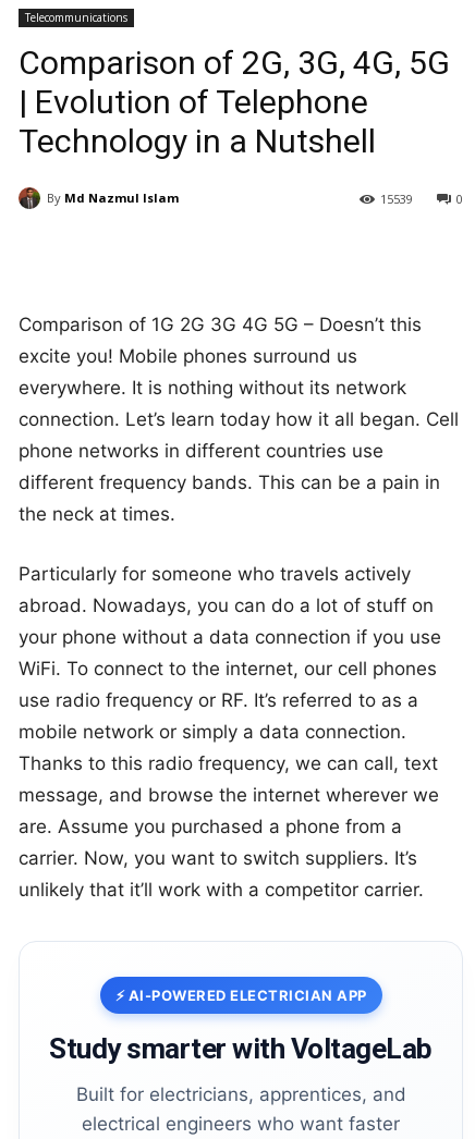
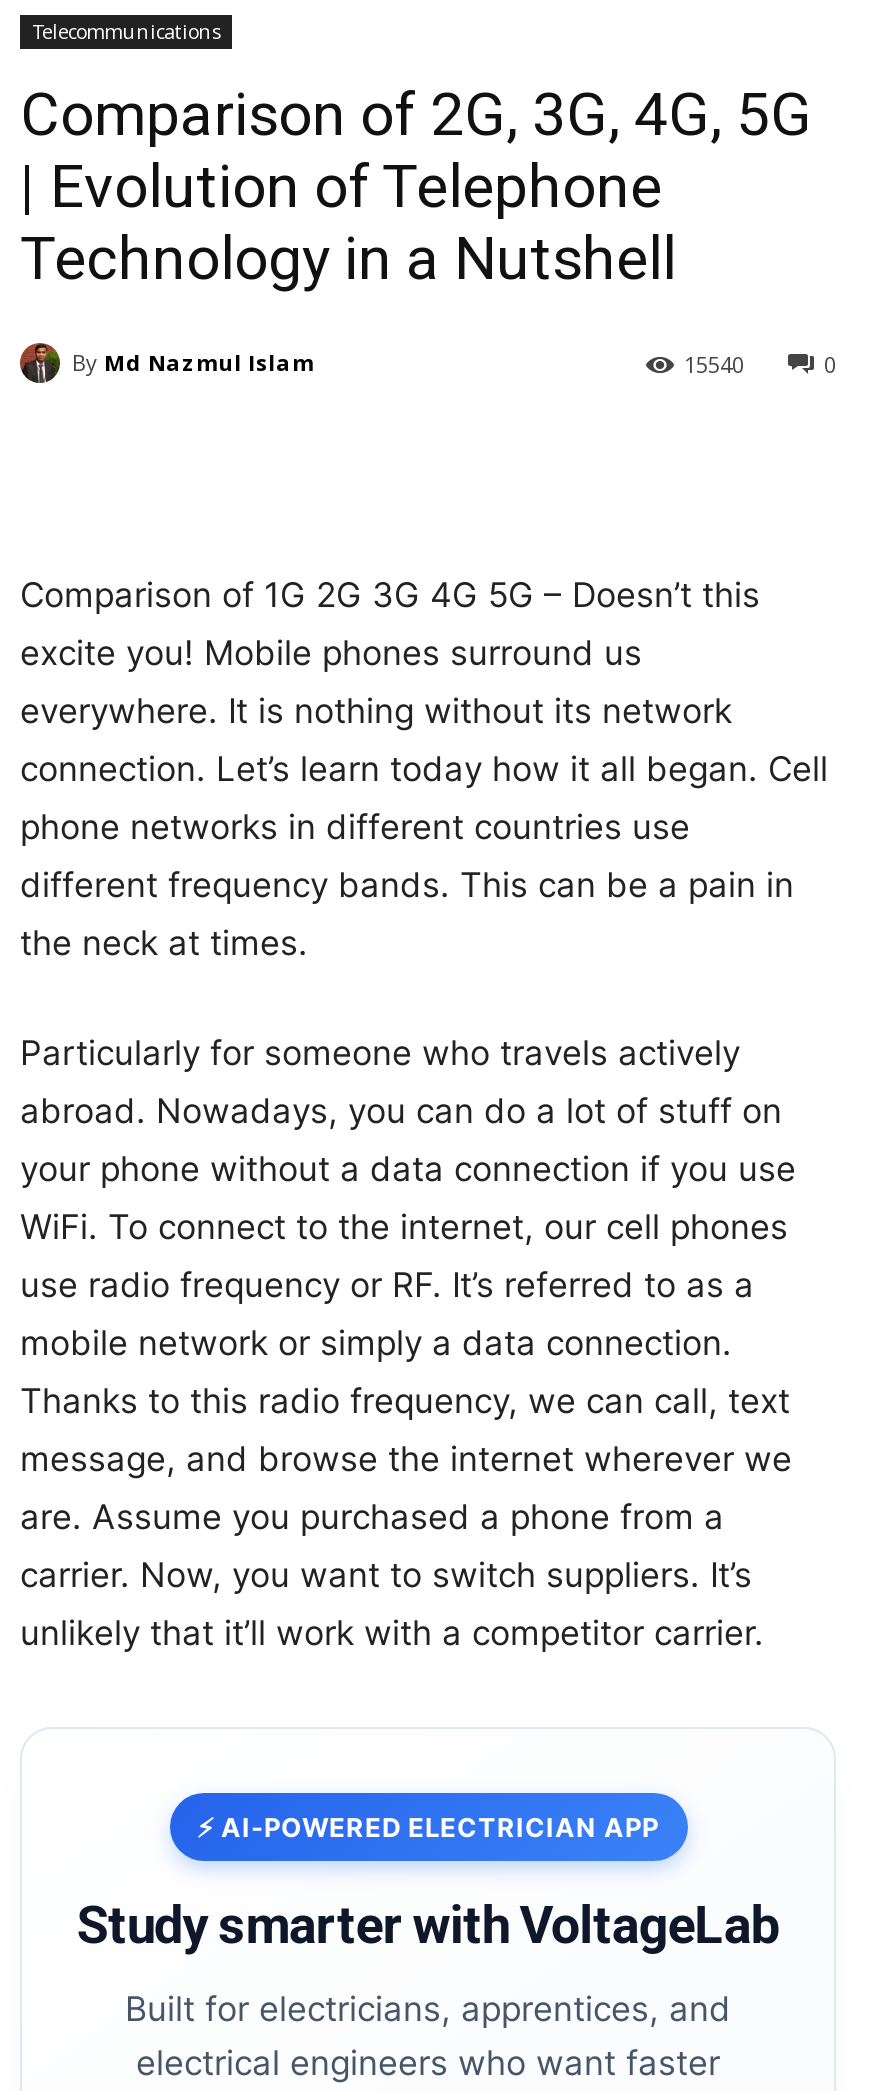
- 15539
+ 15540
